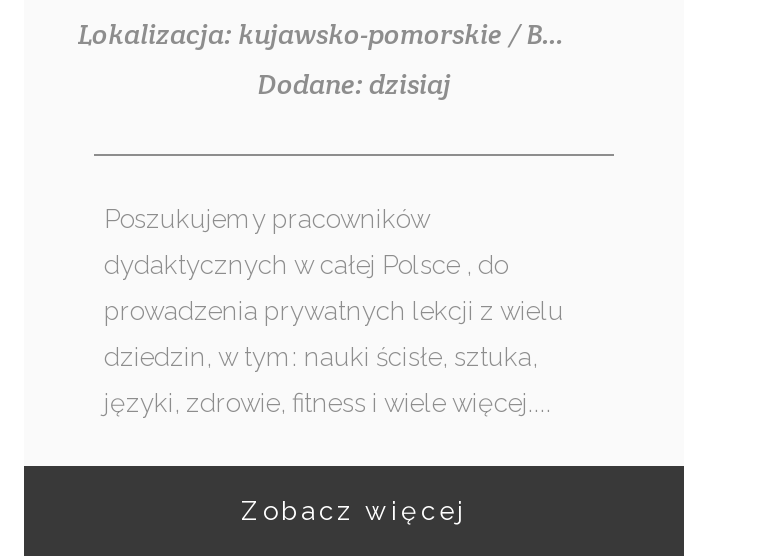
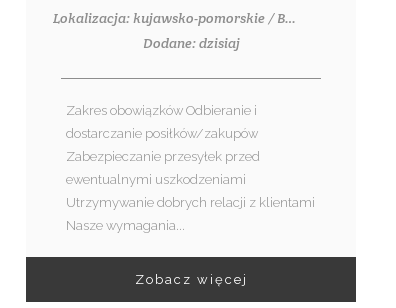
- Poszukujemy pracowników
- dydaktycznych w całej Polsce , do
- prowadzenia prywatnych lekcji z wielu
- dziedzin, w tym: nauki ścisłe, sztuka,
- języki, zdrowie, fitness i wiele więcej....
+ Zakres obowiązków Odbieranie i
+ dostarczanie posiłków/zakupów
+ Zabezpieczanie przesyłek przed
+ ewentualnymi uszkodzeniami
+ Utrzymywanie dobrych relacji z klientami
+ Nasze wymagania...
